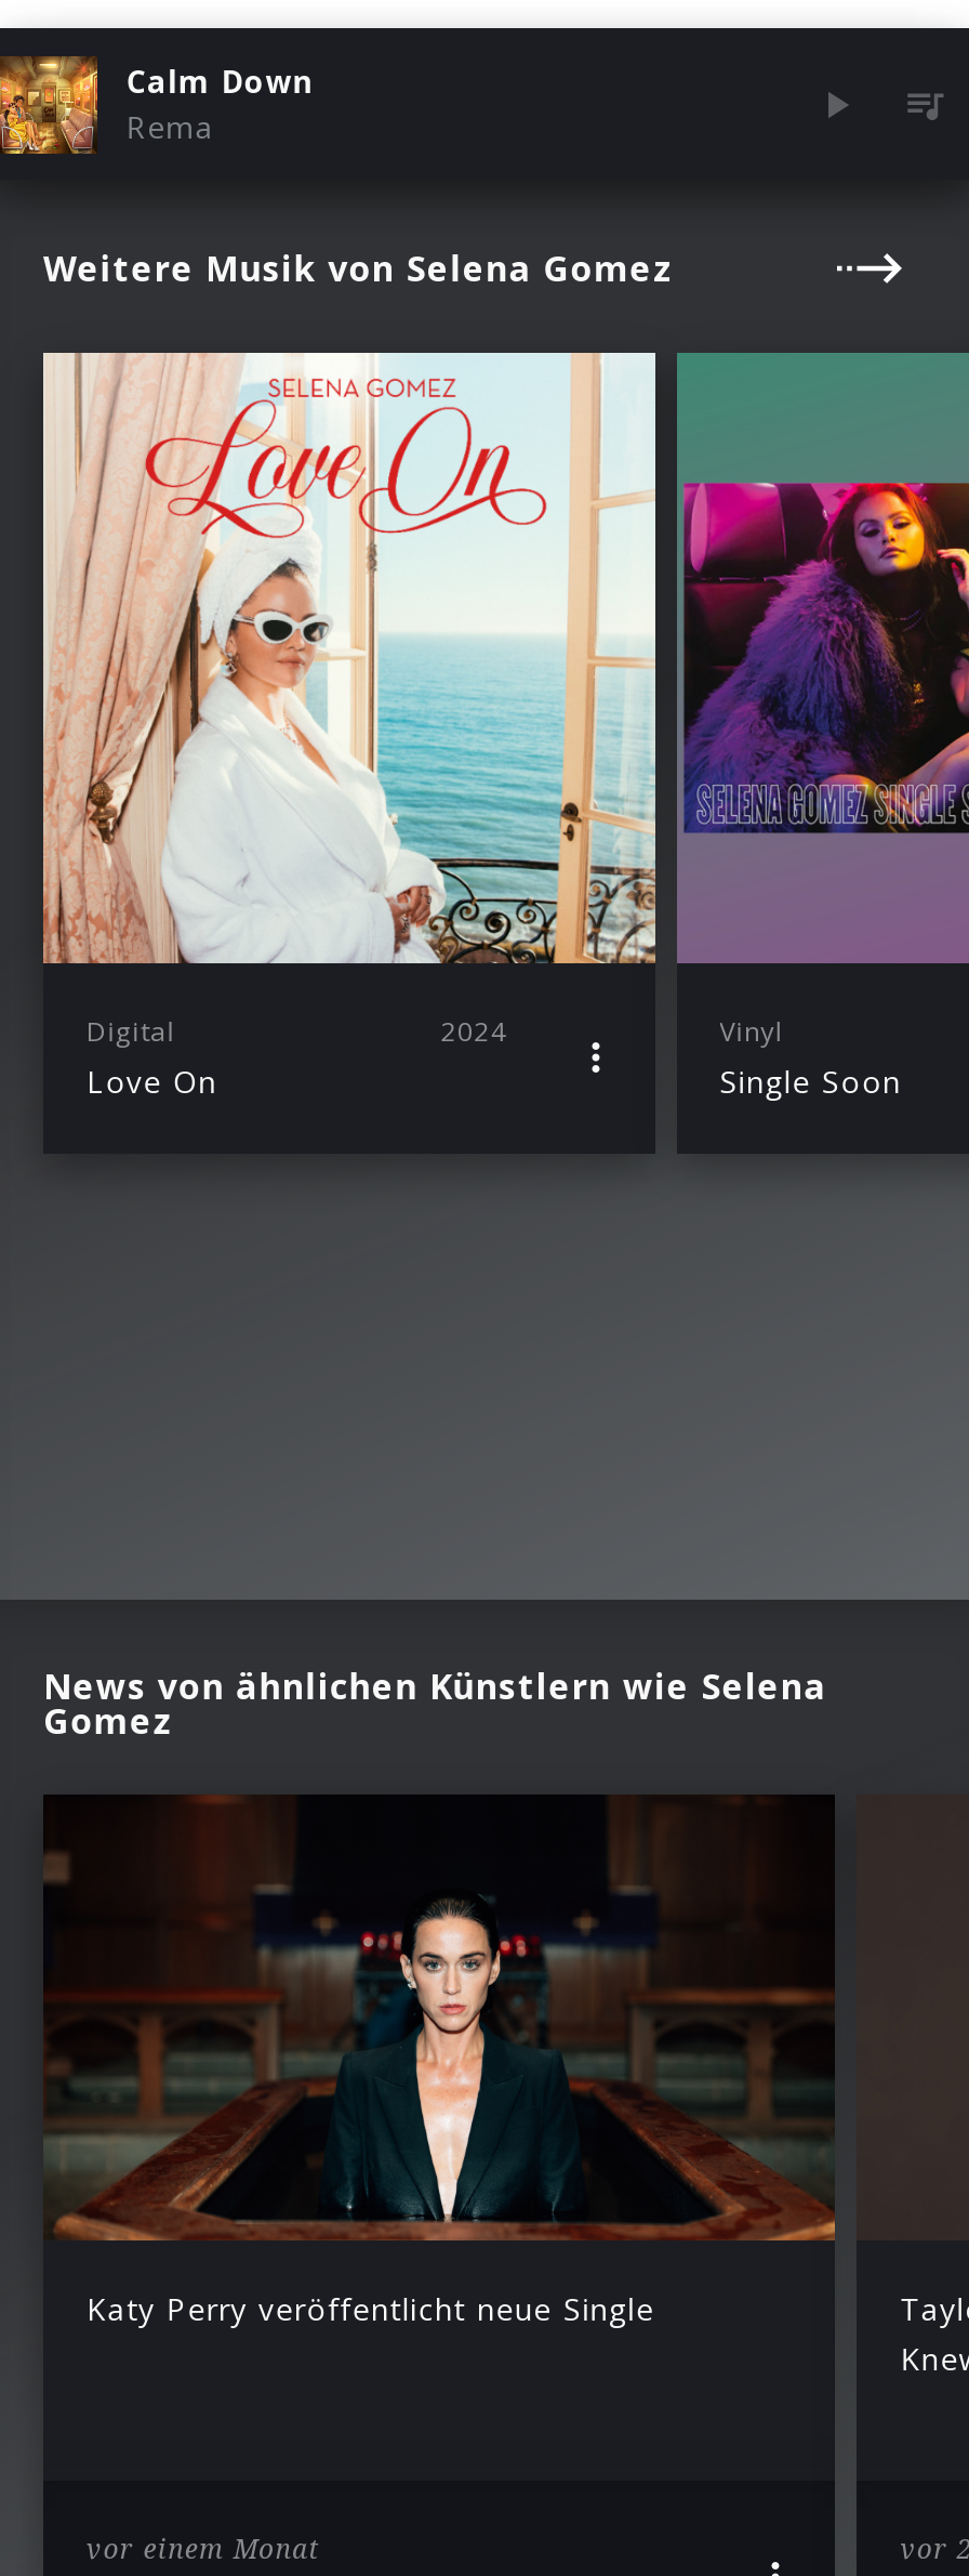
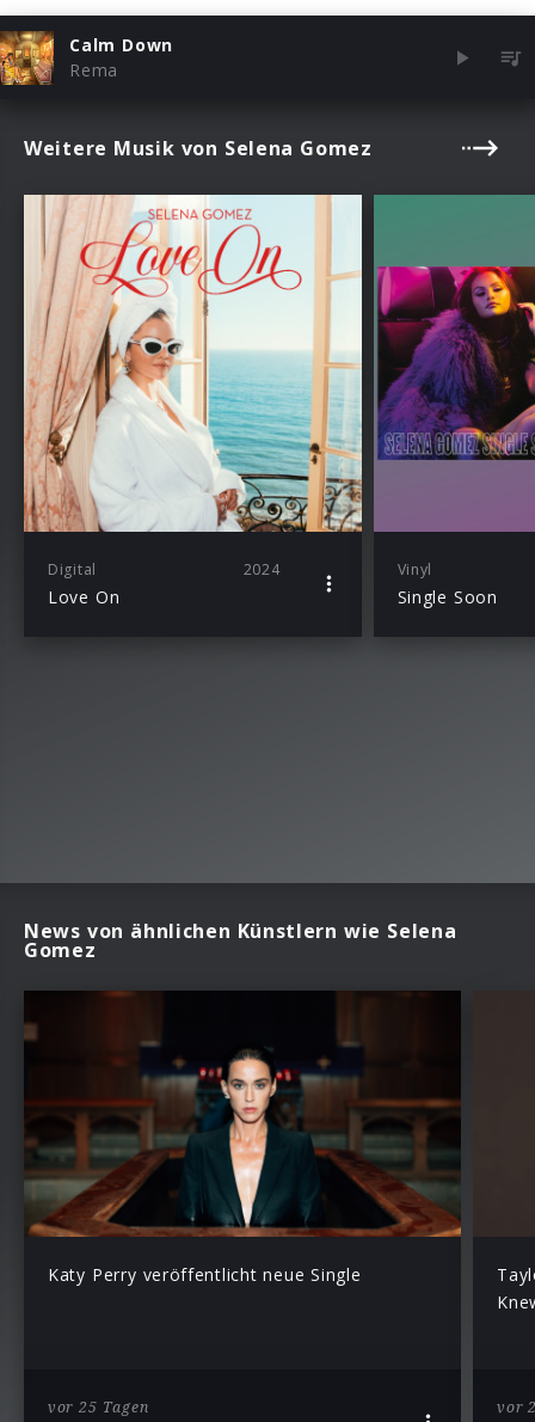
- vor einem Monat
+ vor 25 Tagen
